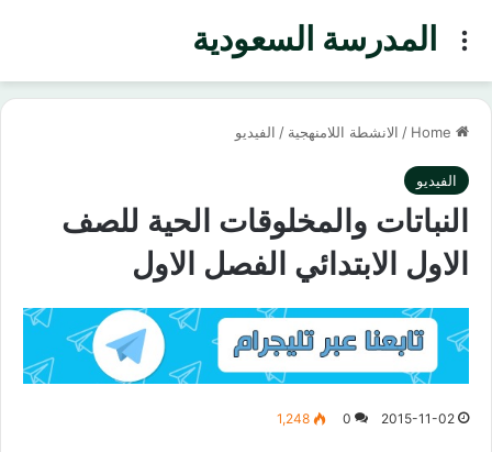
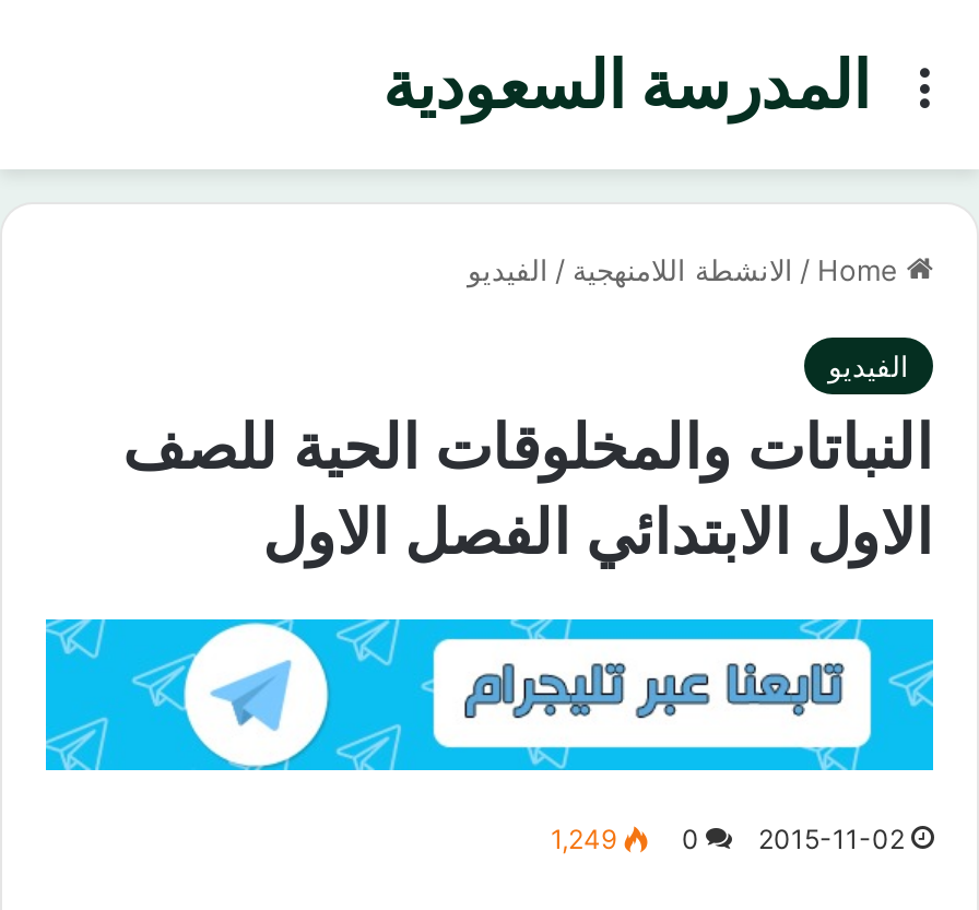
- 1,248 0 2015-11-02
+ 1,249 0 2015-11-02
